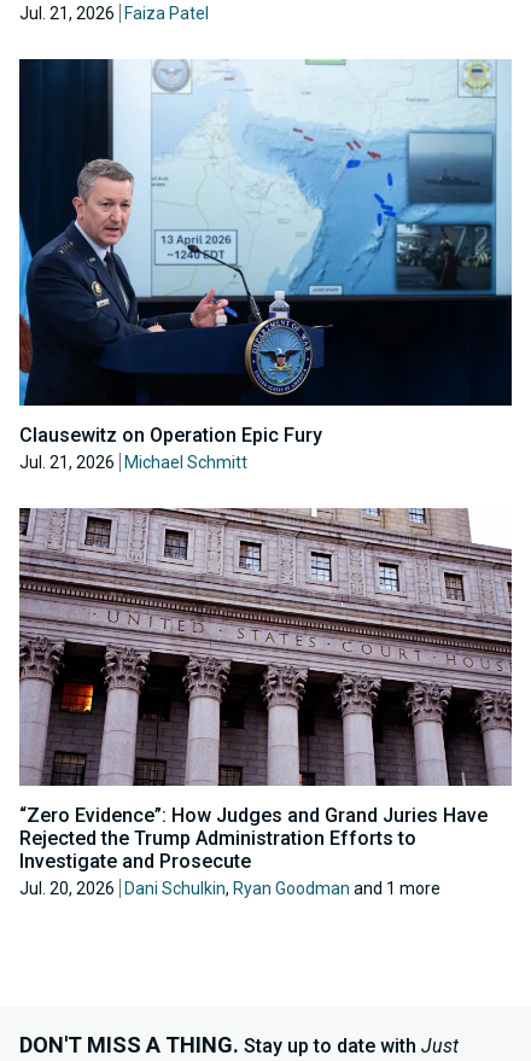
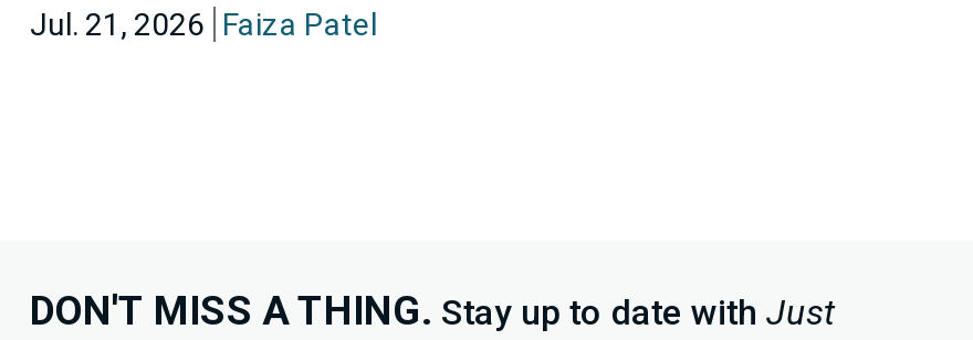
- [image]
- Clausewitz on Operation Epic Fury
- Jul. 21, 2026 Michael Schmitt

- [image]
- “Zero Evidence”: How Judges and Grand Juries Have
- Rejected the Trump Administration Efforts to
- Investigate and Prosecute
- Jul. 20, 2026 Dani Schulkin, Ryan Goodman and 1 more
